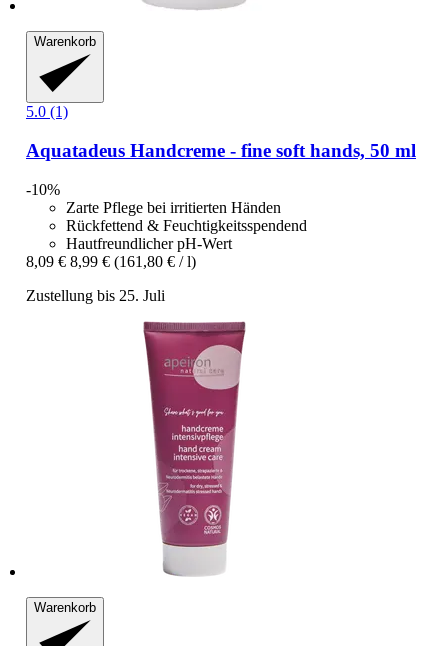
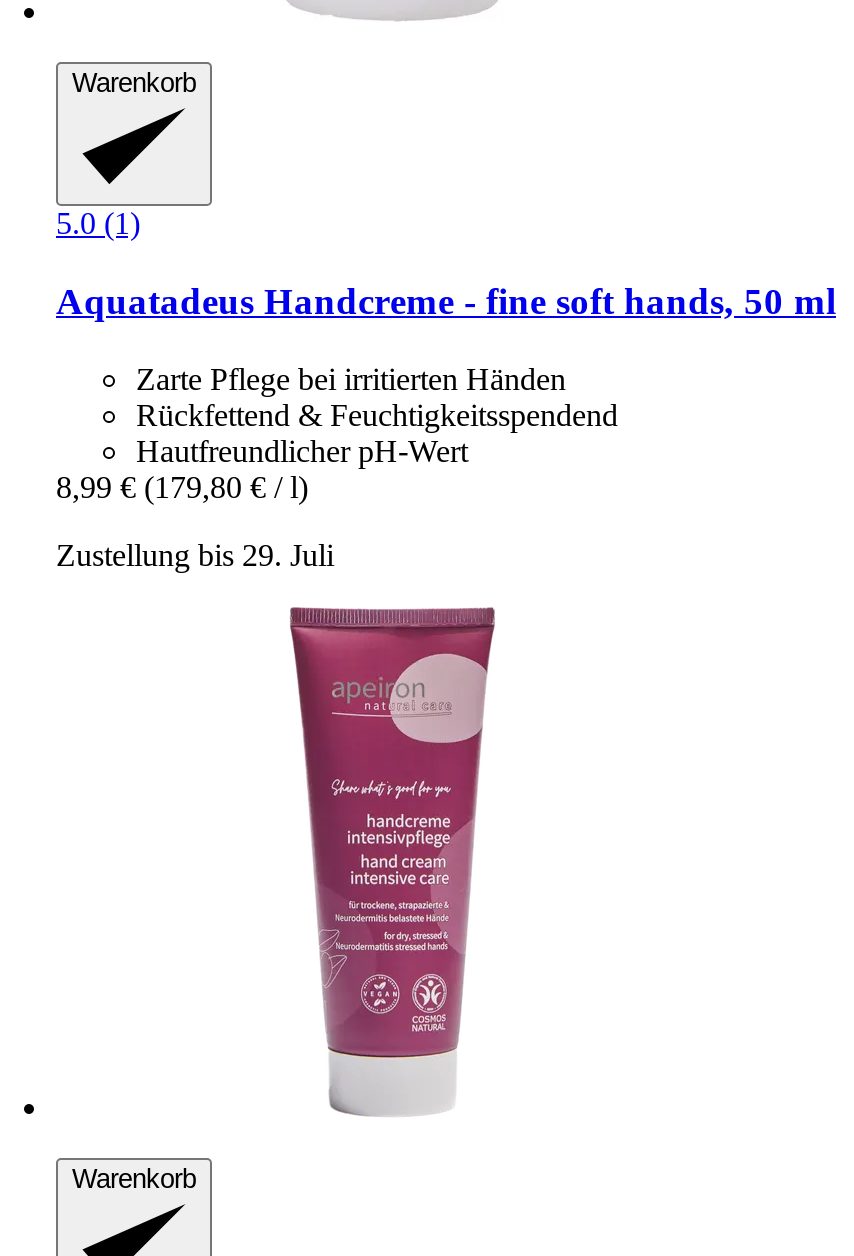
- -10%

- 8,09 € 8,99 € (161,80 € / l)
+ 8,99 € (179,80 € / l)

- Zustellung bis 25. Juli
+ Zustellung bis 29. Juli
